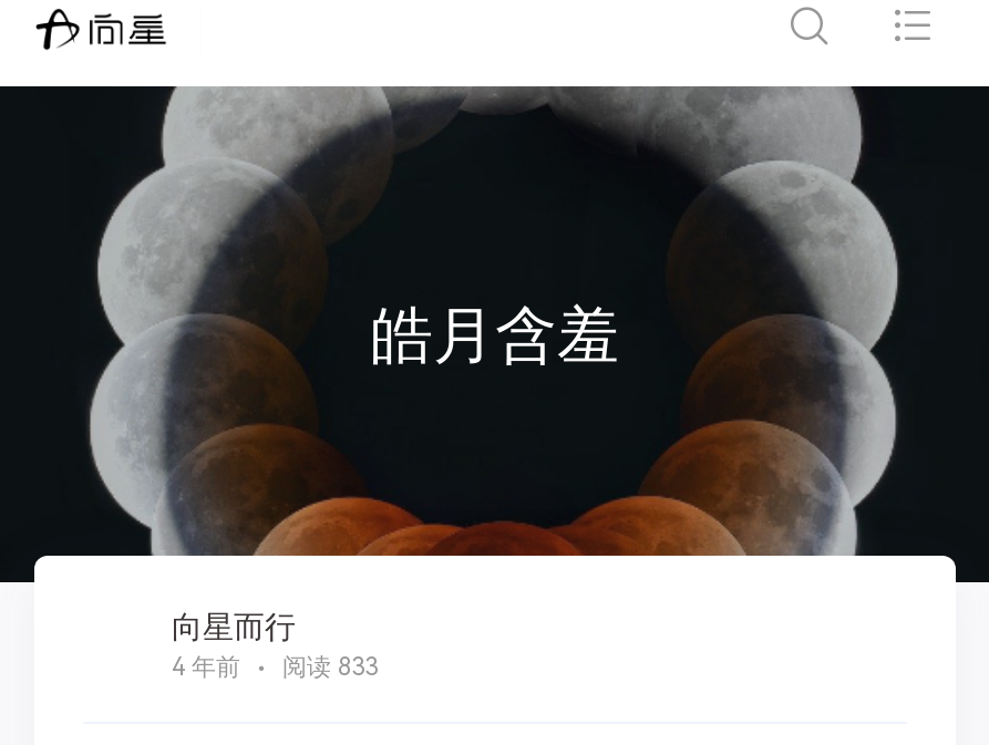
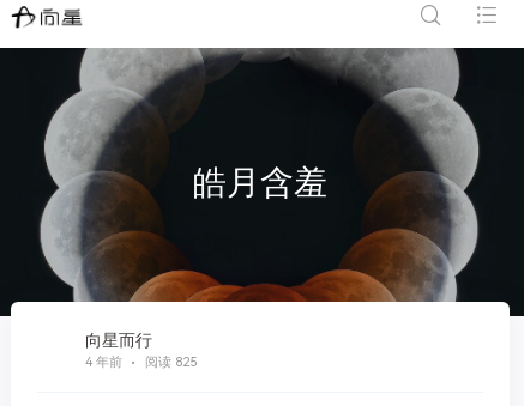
- 4 年前 阅读 833
+ 4 年前 阅读 825
